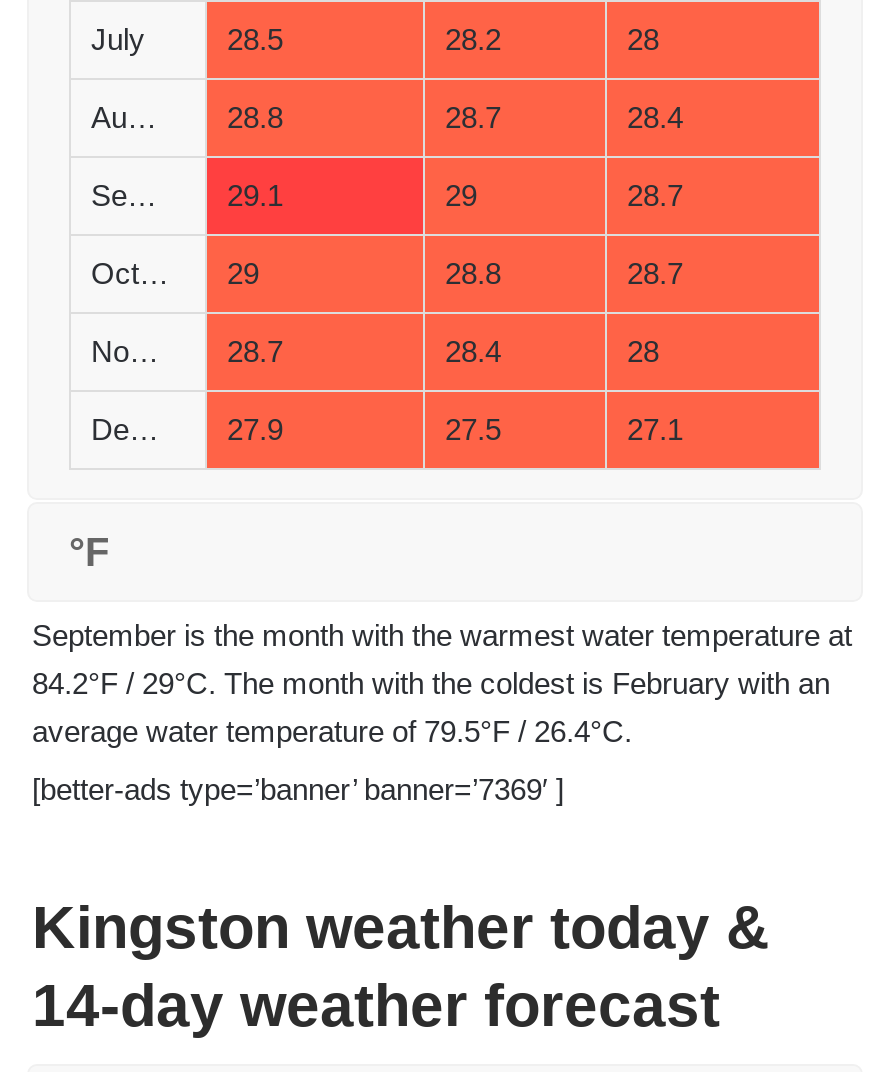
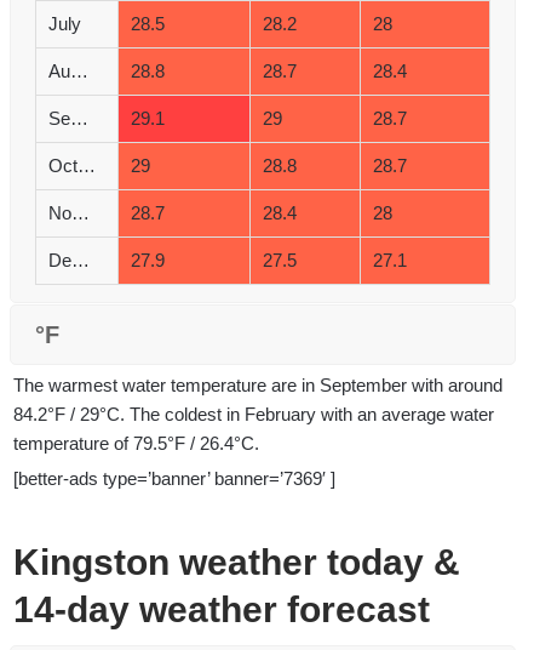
- September is the month with the warmest water temperature at
- 84.2°F / 29°C. The month with the coldest is February with an
- average water temperature of 79.5°F / 26.4°C.
+ The warmest water temperature are in September with around
+ 84.2°F / 29°C. The coldest in February with an average water
+ temperature of 79.5°F / 26.4°C.
